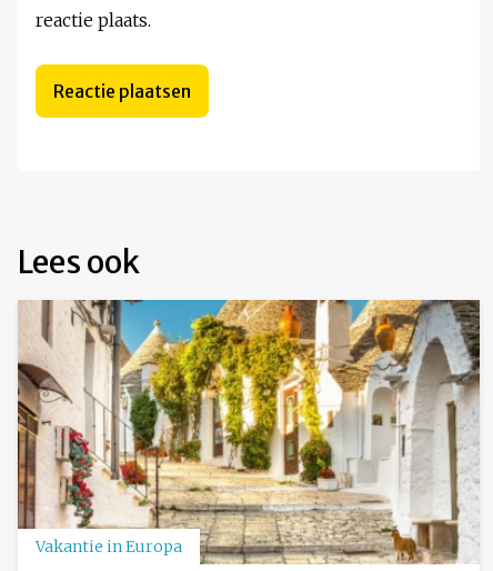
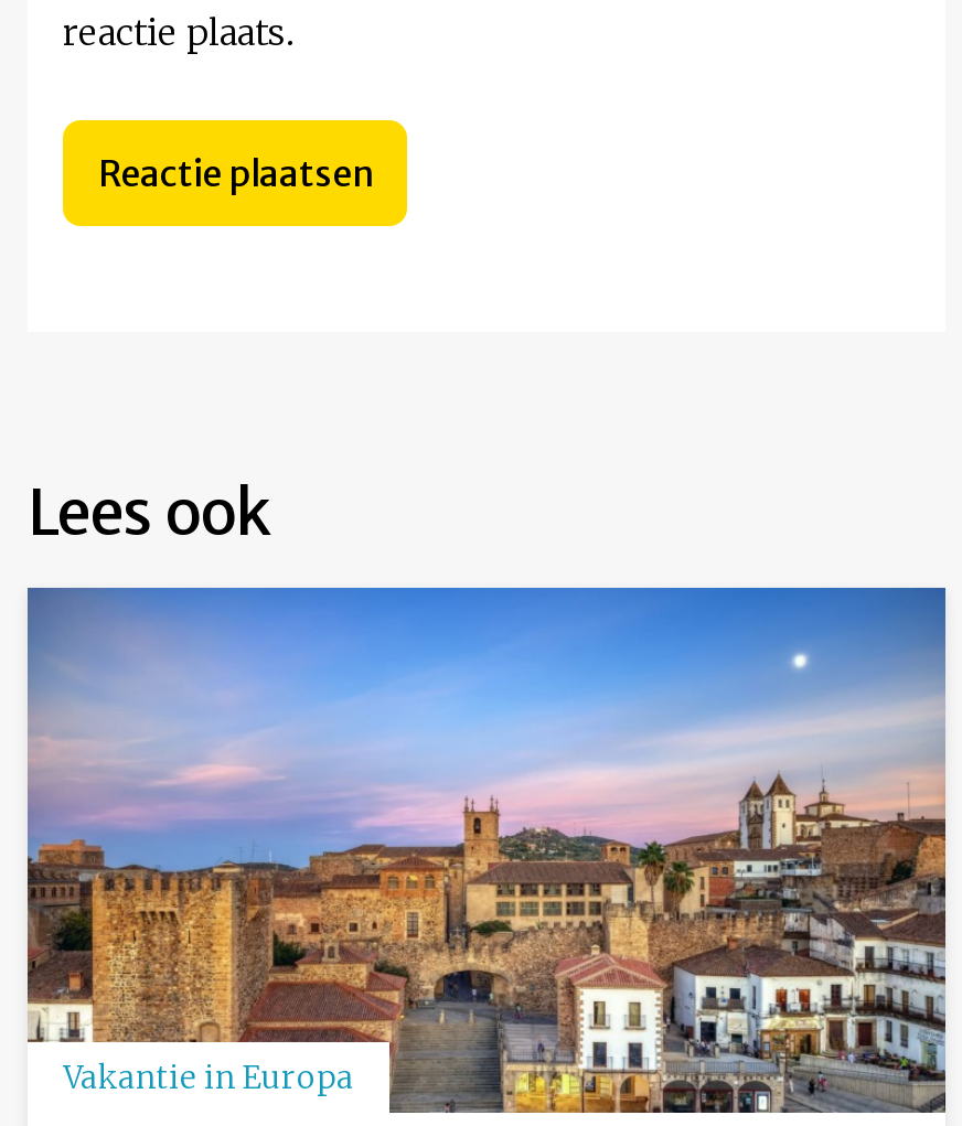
- [image]
+ [image]
